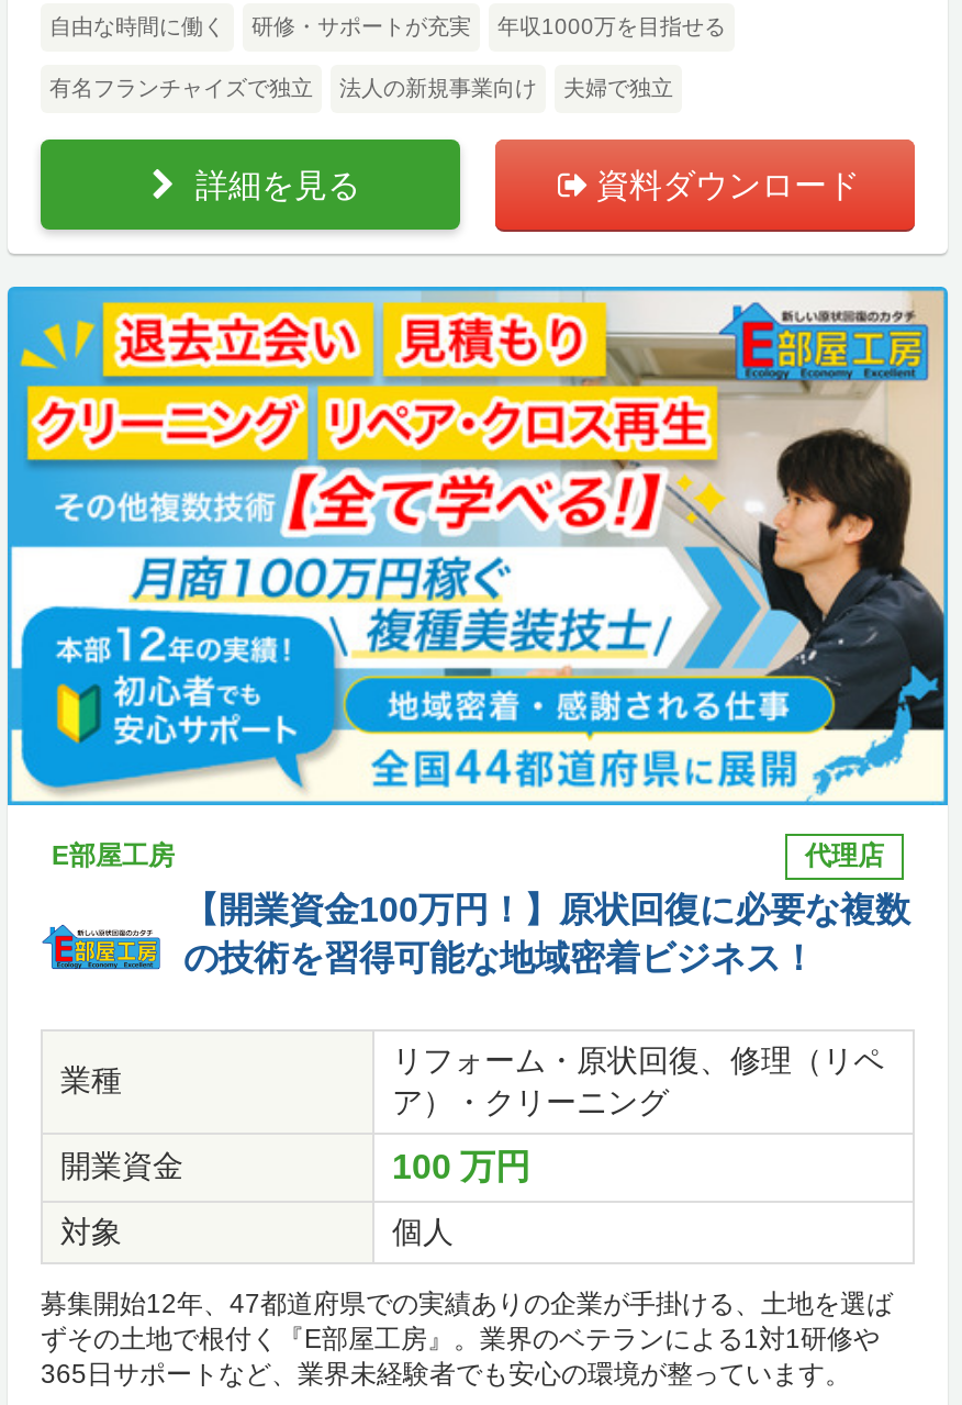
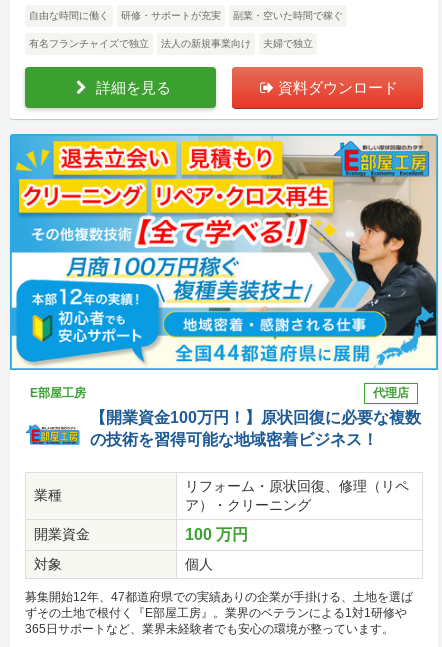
- 年収1000万を目指せる
+ 副業・空いた時間で稼ぐ
